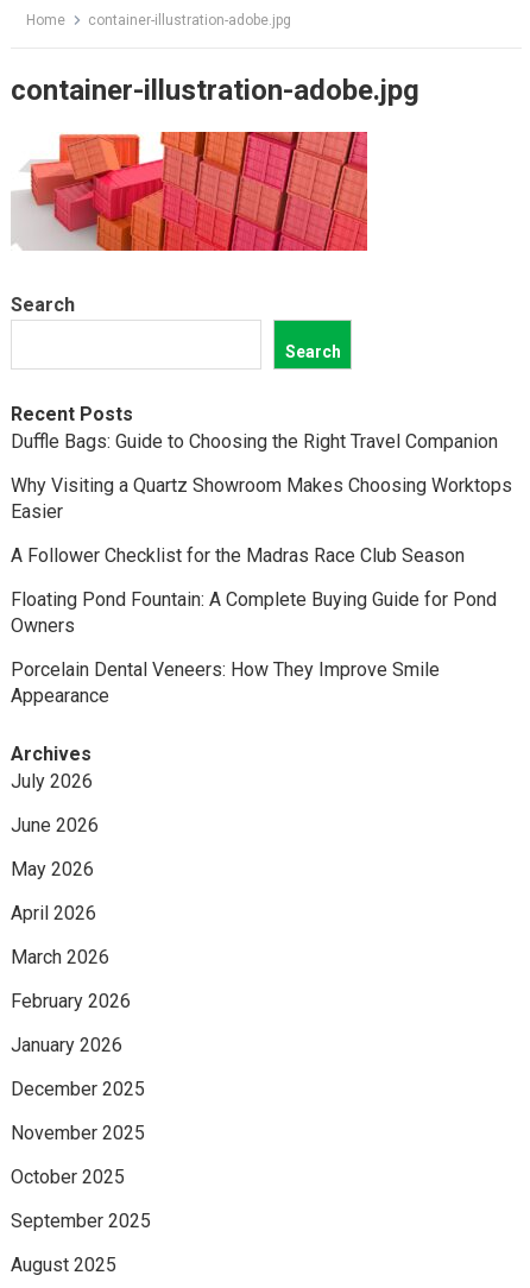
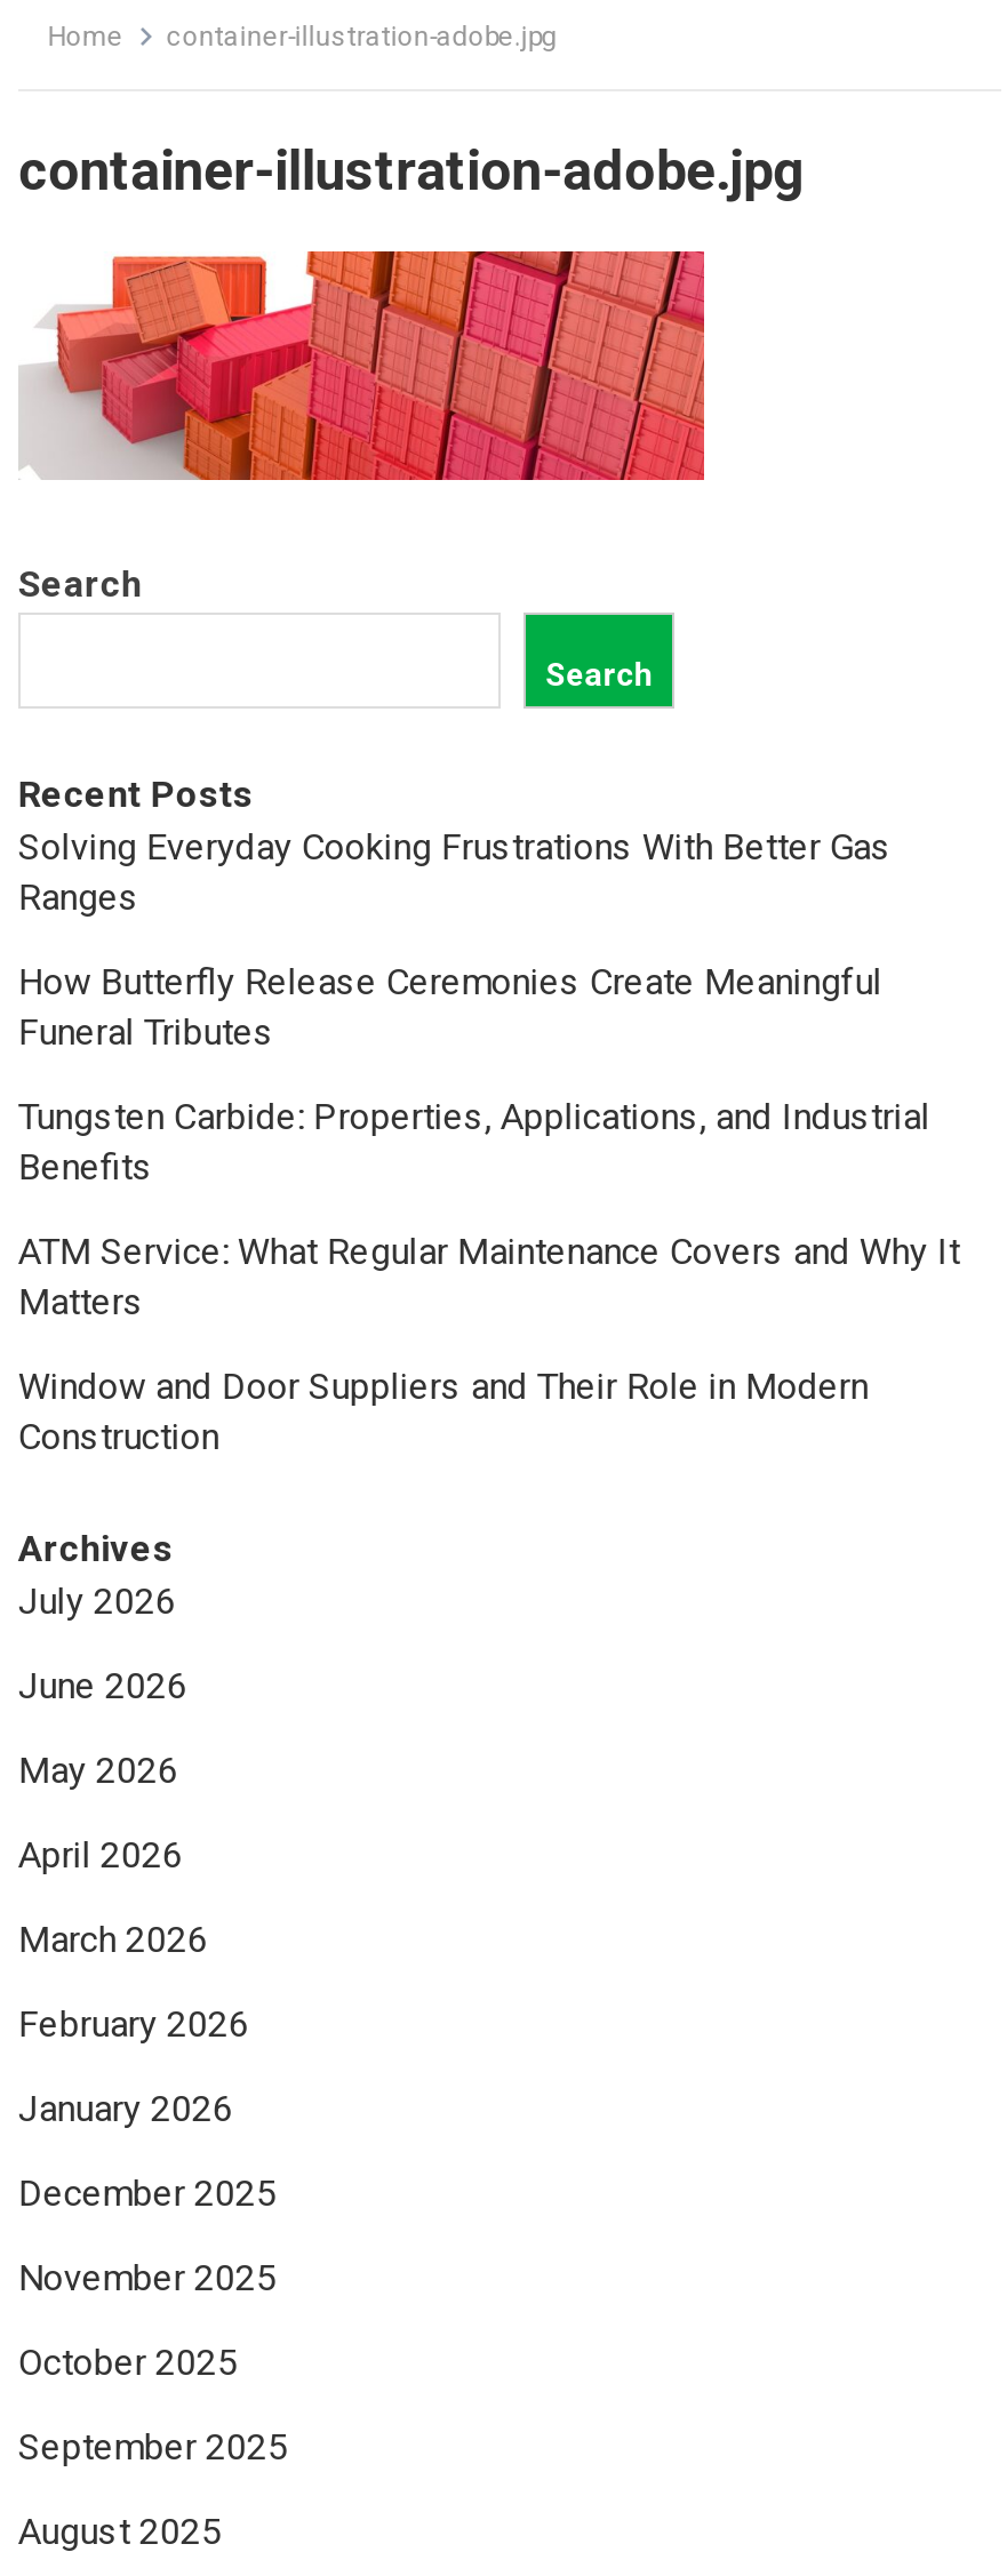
- Duffle Bags: Guide to Choosing the Right Travel Companion
+ Solving Everyday Cooking Frustrations With Better Gas
+ Ranges

- Why Visiting a Quartz Showroom Makes Choosing Worktops
- Easier
+ How Butterfly Release Ceremonies Create Meaningful
+ Funeral Tributes

- A Follower Checklist for the Madras Race Club Season
+ Tungsten Carbide: Properties, Applications, and Industrial
+ Benefits

- Floating Pond Fountain: A Complete Buying Guide for Pond
- Owners
+ ATM Service: What Regular Maintenance Covers and Why It
+ Matters

- Porcelain Dental Veneers: How They Improve Smile
- Appearance
+ Window and Door Suppliers and Their Role in Modern
+ Construction
